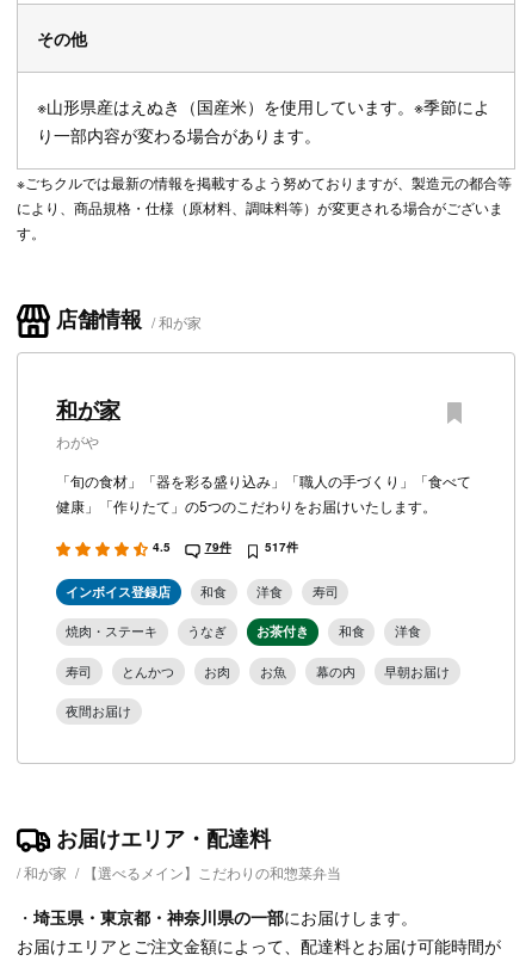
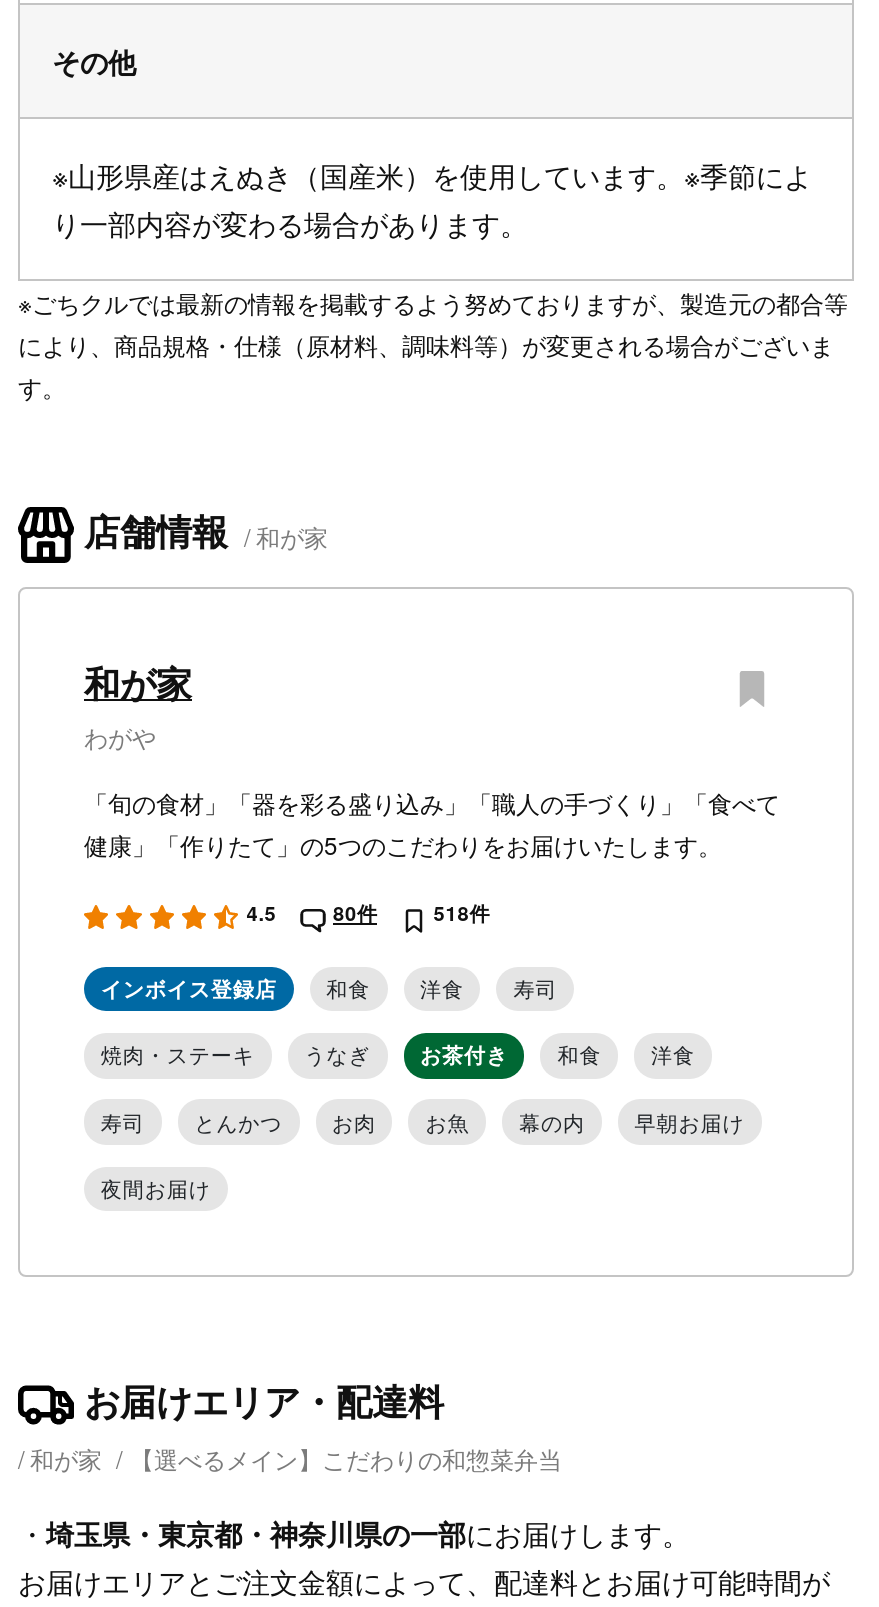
- 79件
+ 80件

- 517件
+ 518件
